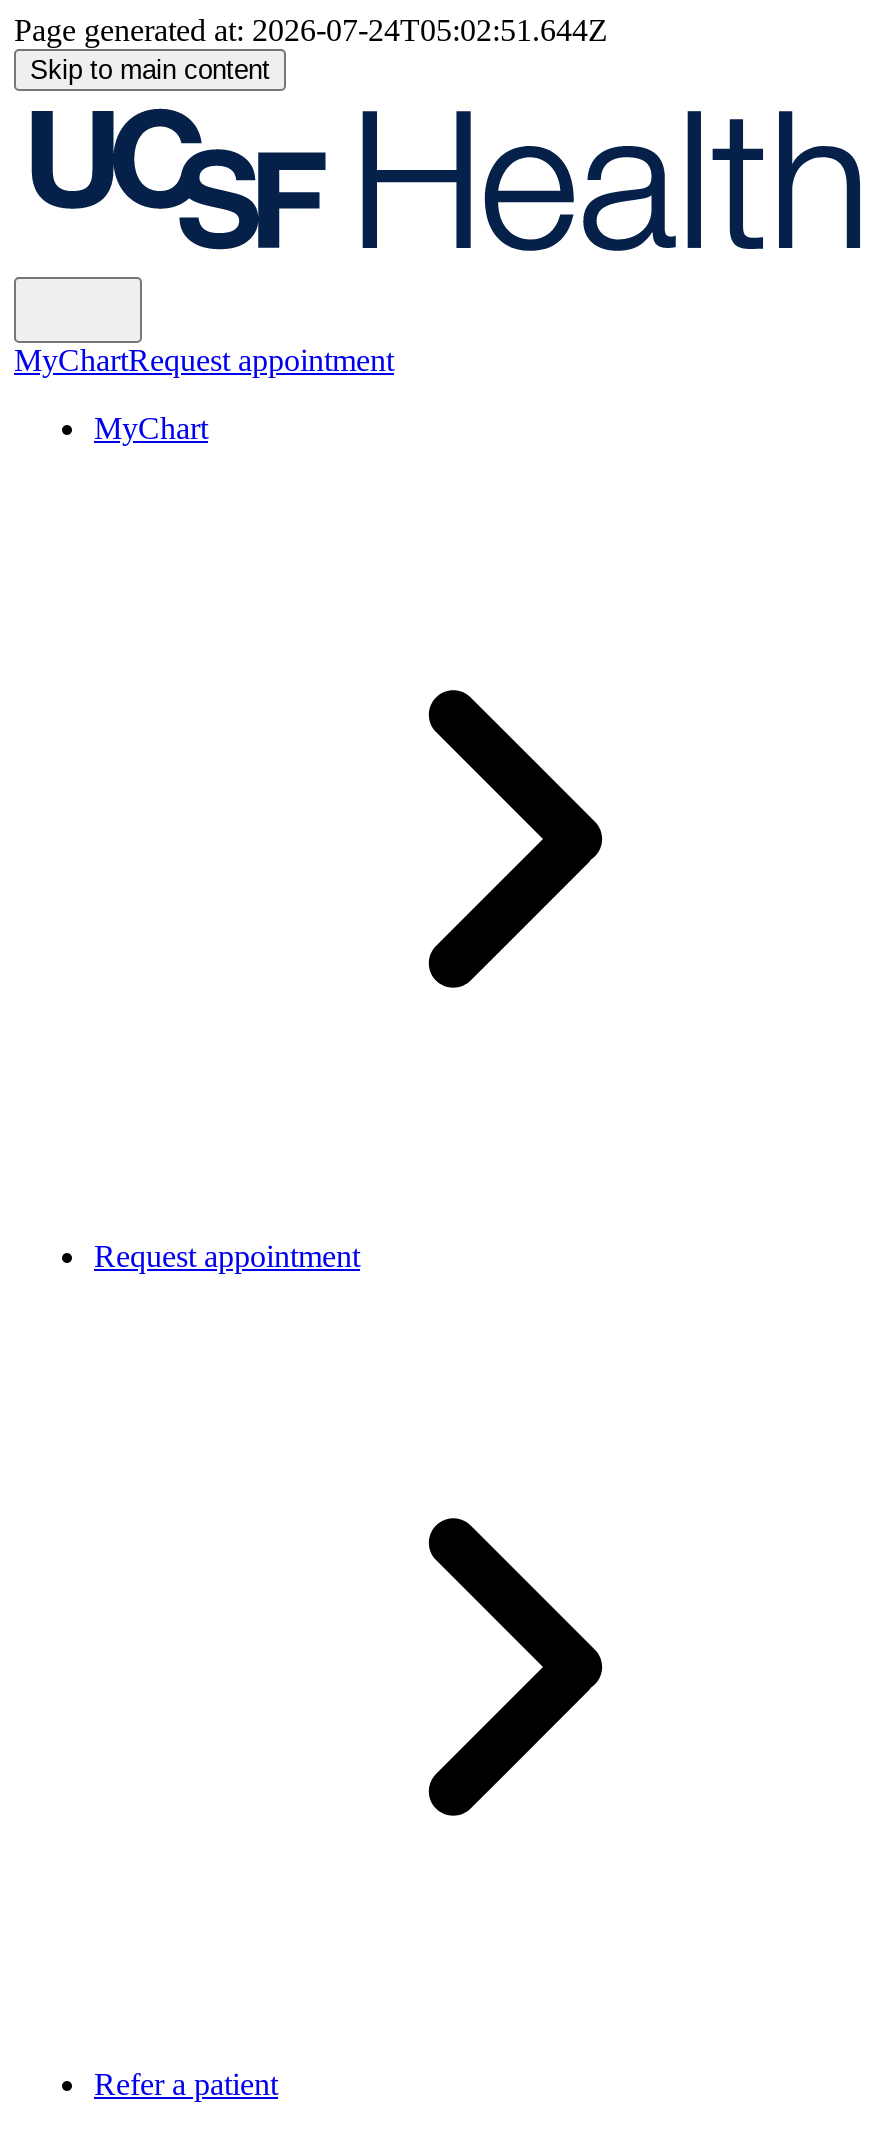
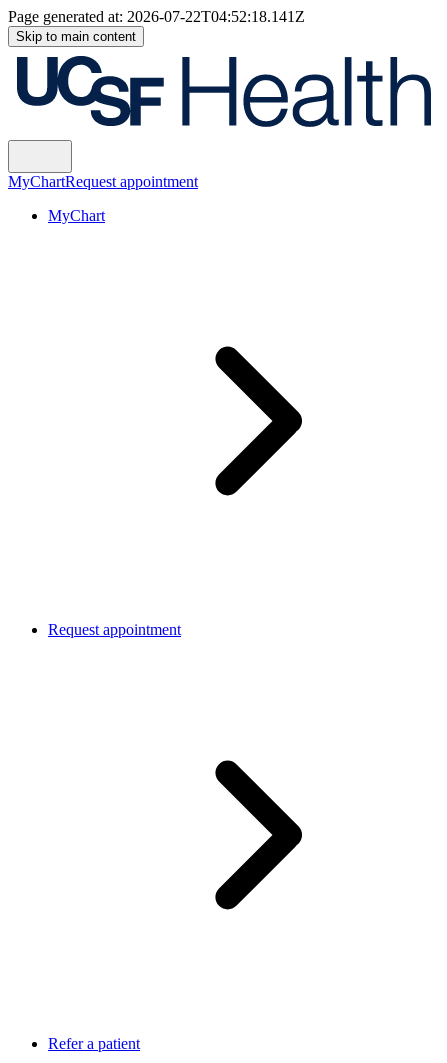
- Page generated at: 2026-07-24T05:02:51.644Z
+ Page generated at: 2026-07-22T04:52:18.141Z
